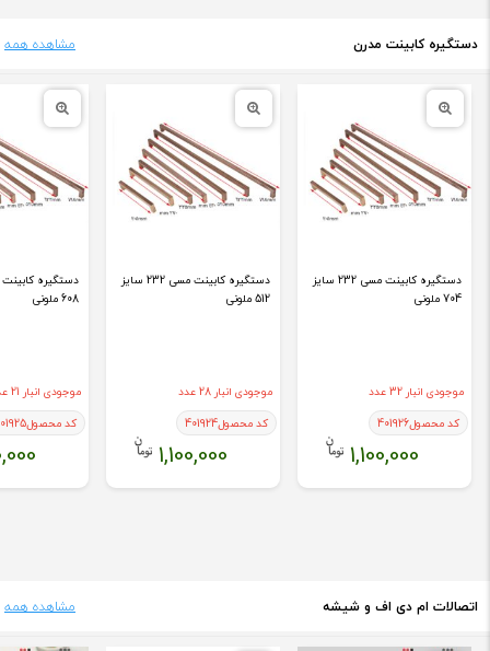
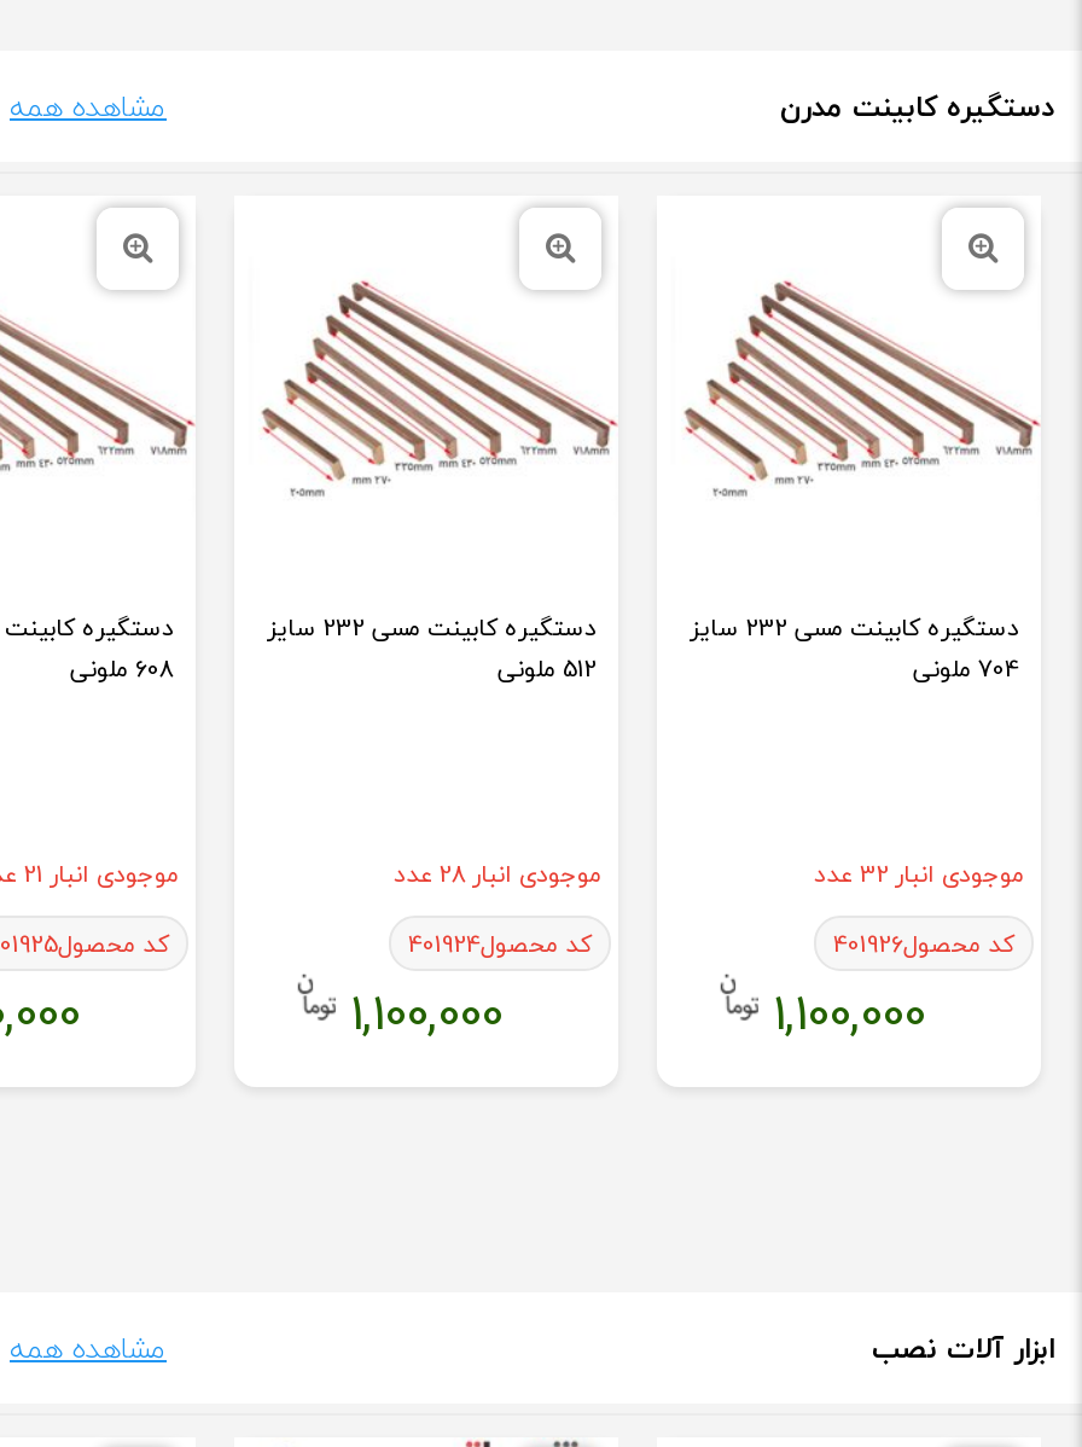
- اتصالات ام دی اف و شیشه
+ ابزار آلات نصب
